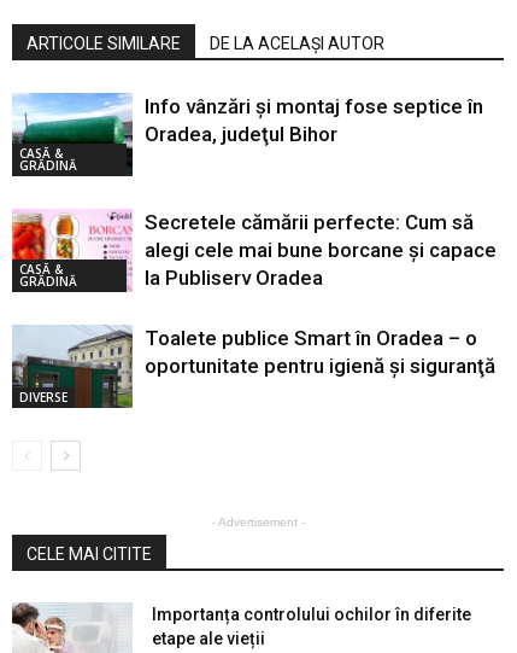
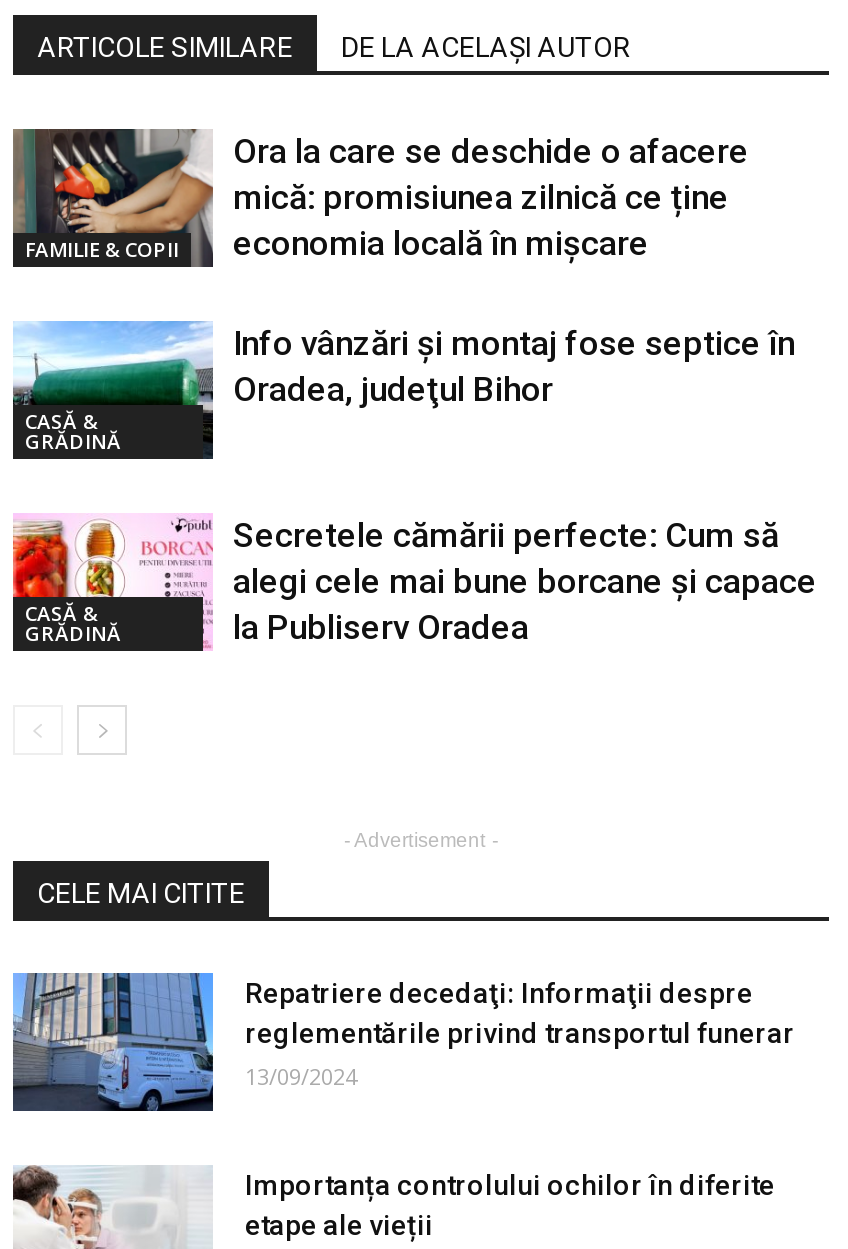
+ [image]
+ FAMILIE & COPII

+ Ora la care se deschide o afacere
+ mică: promisiunea zilnică ce ține
+ economia locală în mișcare

- [image]
- DIVERSE

- Toalete publice Smart în Oradea – o
- oportunitate pentru igienă şi siguranţă

+ [image]
+ Repatriere decedaţi: Informaţii despre
+ reglementările privind transportul funerar
+ 13/09/2024
